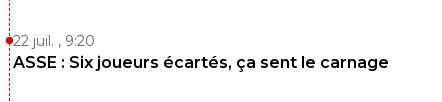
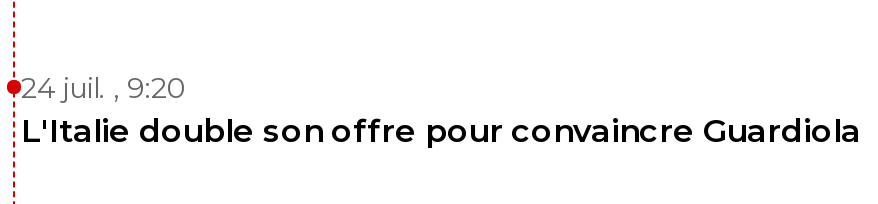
- 22 juil. , 9:20
- ASSE : Six joueurs écartés, ça sent le carnage
+ 24 juil. , 9:20
+ L'Italie double son offre pour convaincre Guardiola
